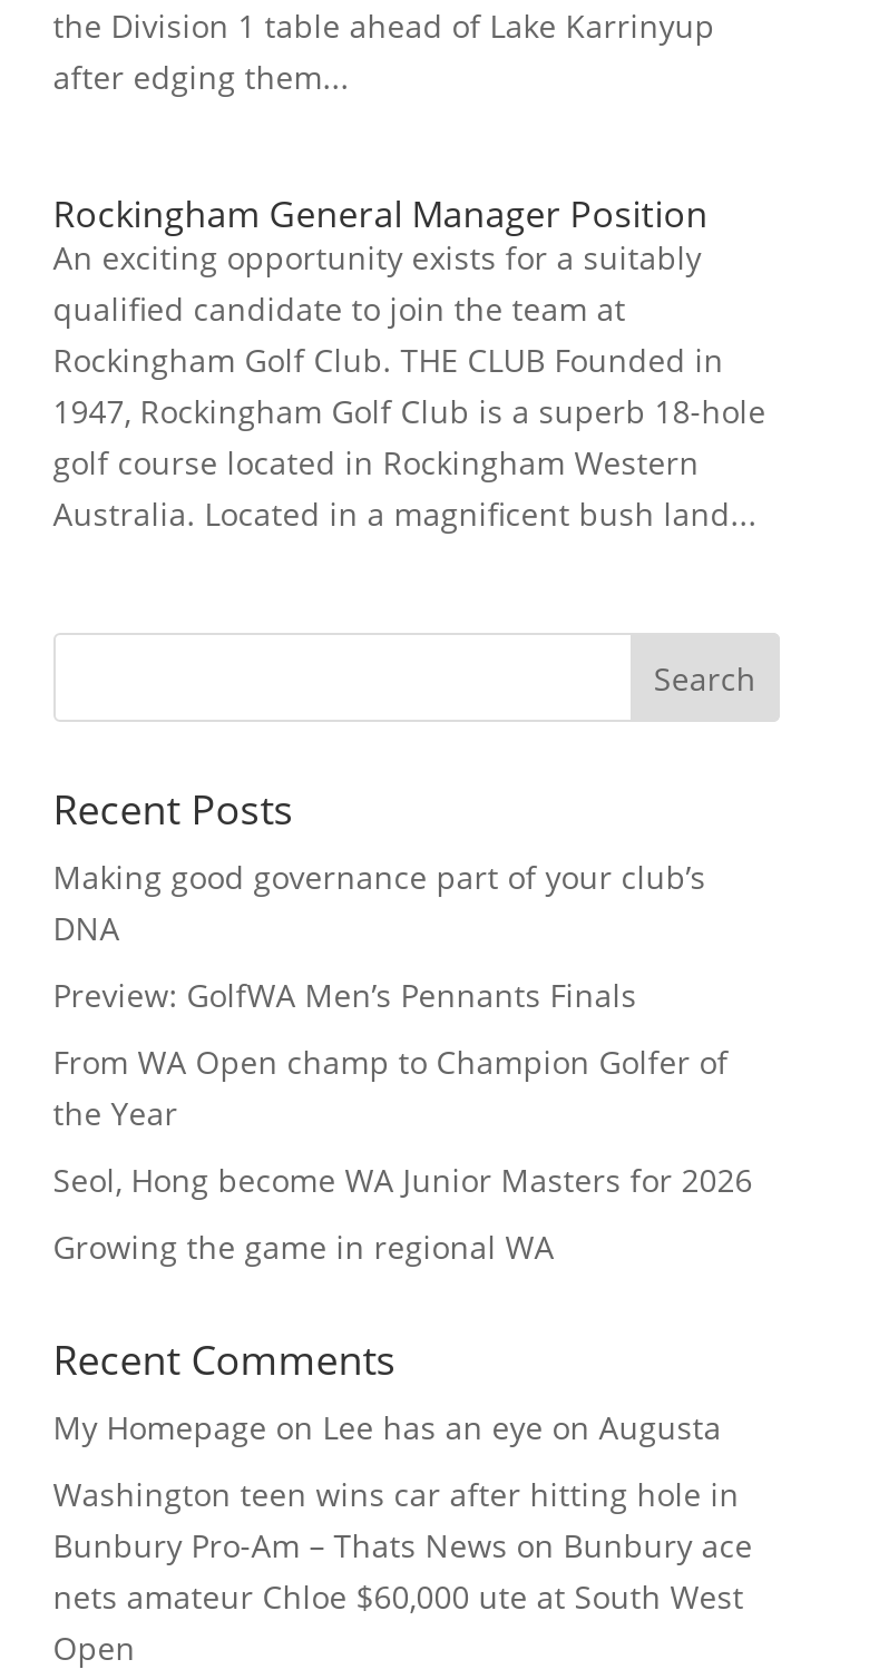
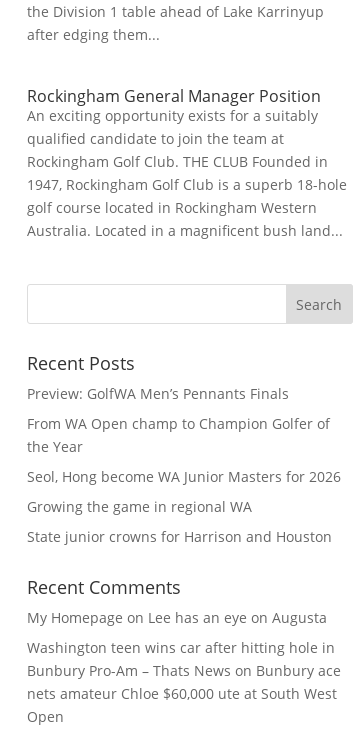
- Making good governance part of your club’s
- DNA

moved up: Preview: GolfWA Men’s Pennants Finals | From WA Open champ to Champion Golfer of | the Year | Seol, Hong become WA Junior Masters for 2026 | Growing the game in regional WA

+ State junior crowns for Harrison and Houston
